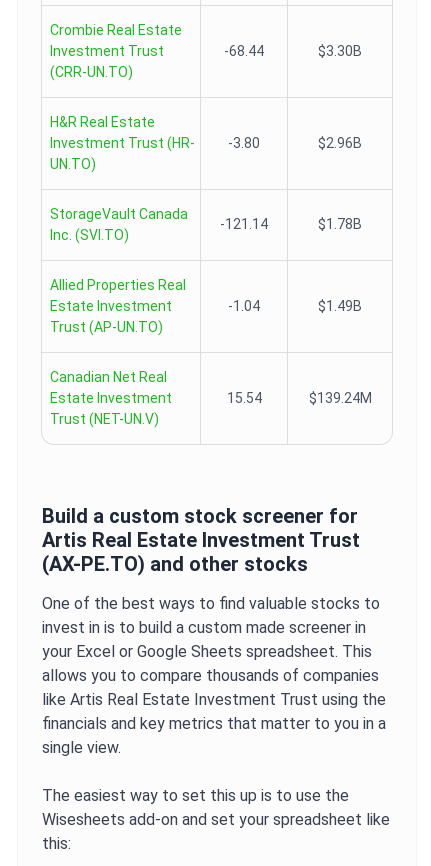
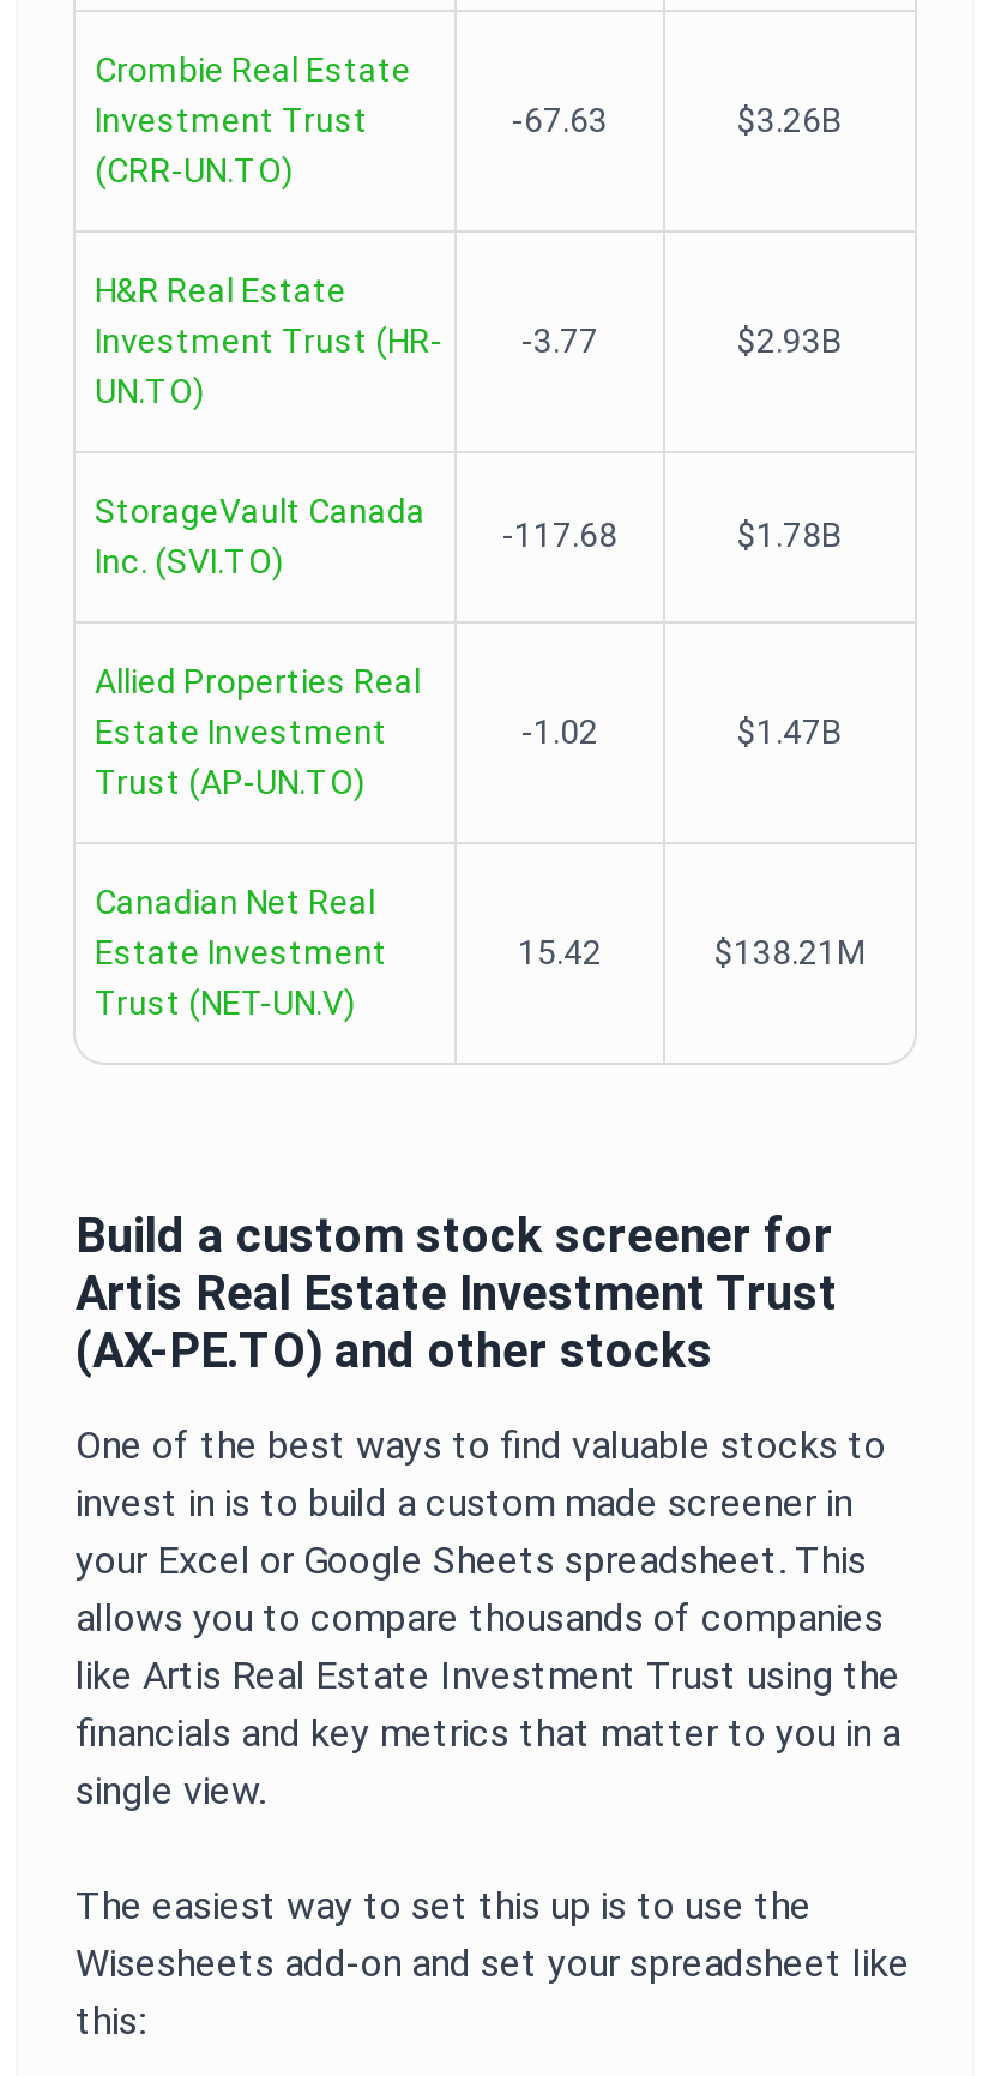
- -68.44
- $3.30B
+ -67.63
+ $3.26B

- -3.80
- $2.96B
+ -3.77
+ $2.93B

- -121.14
+ -117.68

- -1.04
- $1.49B
+ -1.02
+ $1.47B

- 15.54
- $139.24M
+ 15.42
+ $138.21M
